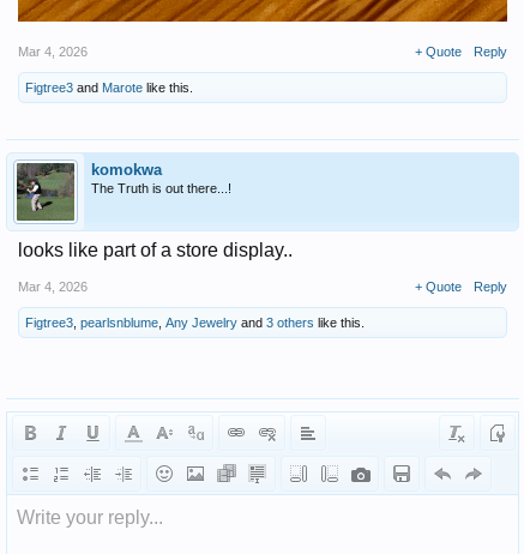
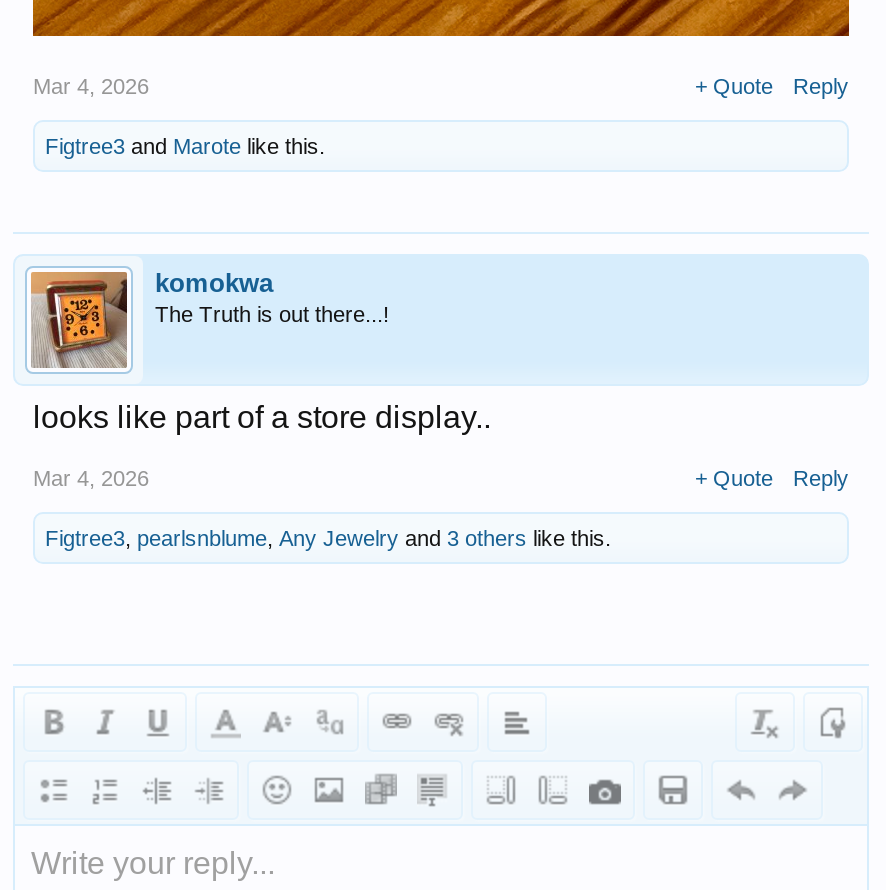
- [image]
+ [image]
